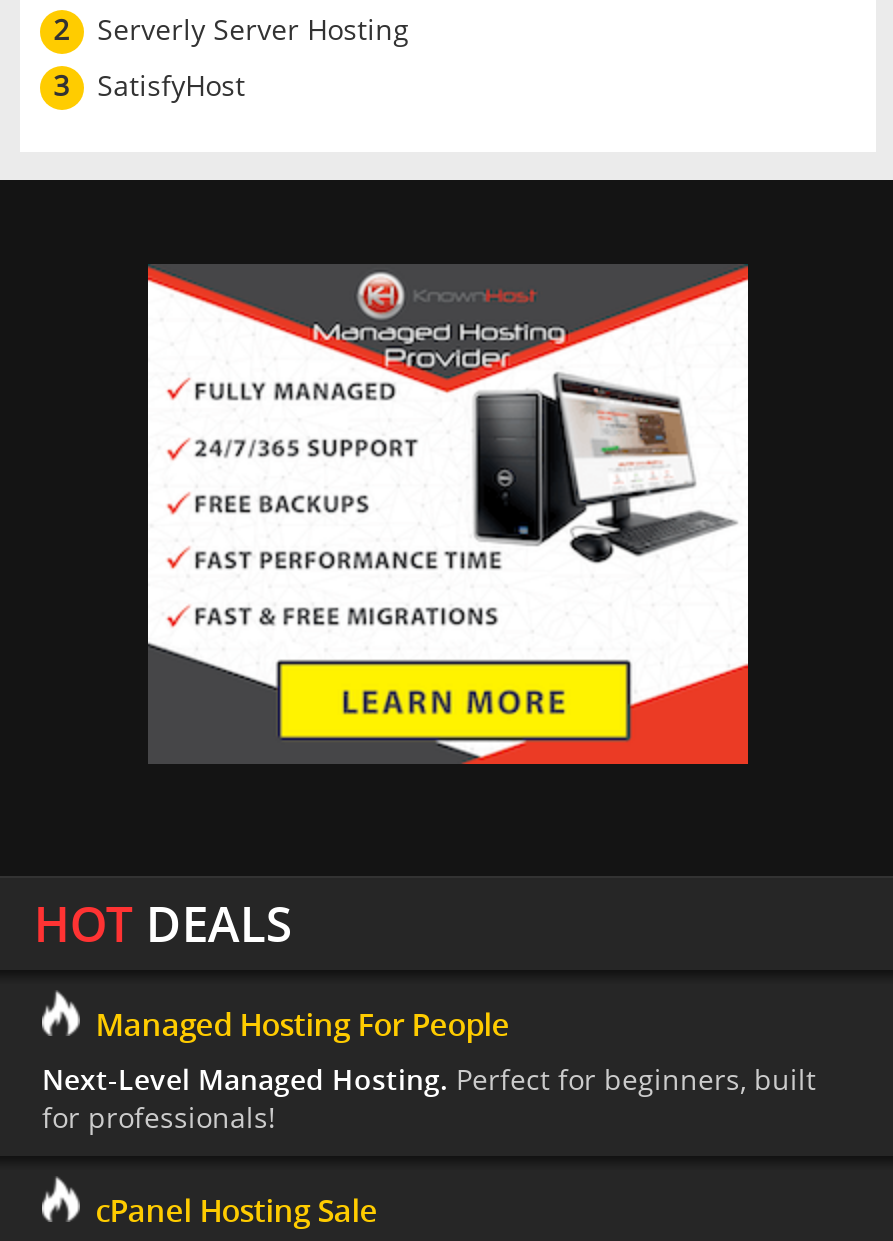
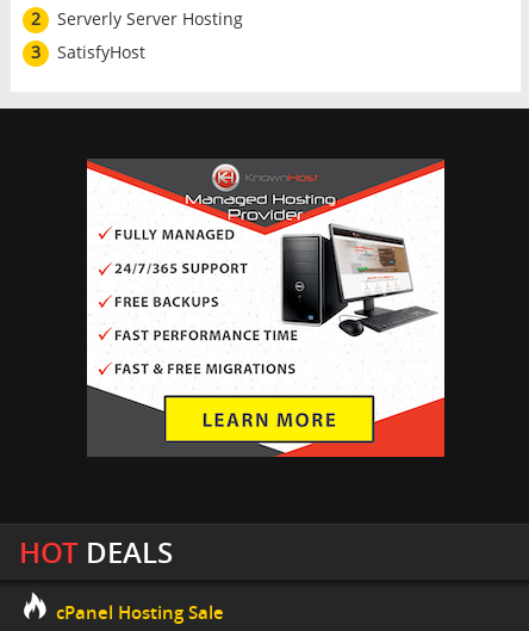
- Managed Hosting For People
- Next-Level Managed Hosting. Perfect for beginners, built
- for professionals!
